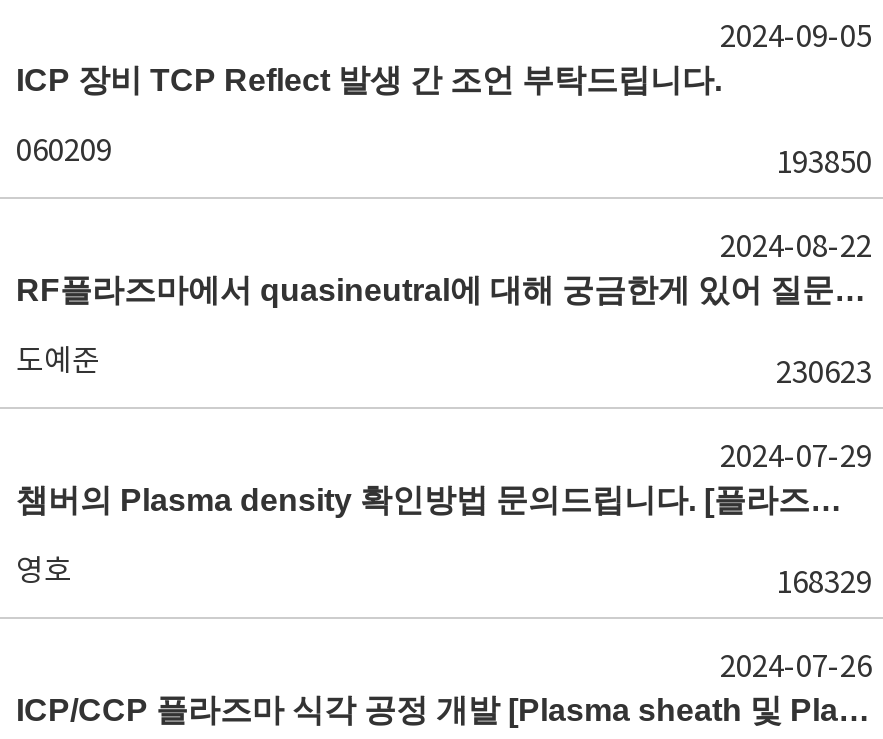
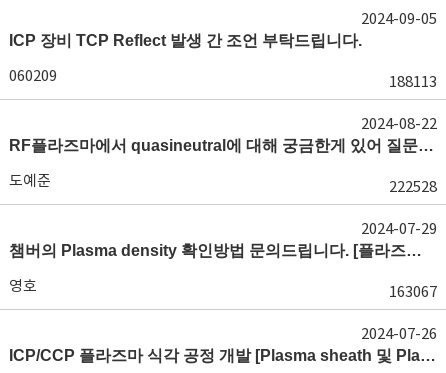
- 193850
+ 188113

- 230623
+ 222528

- 168329
+ 163067
